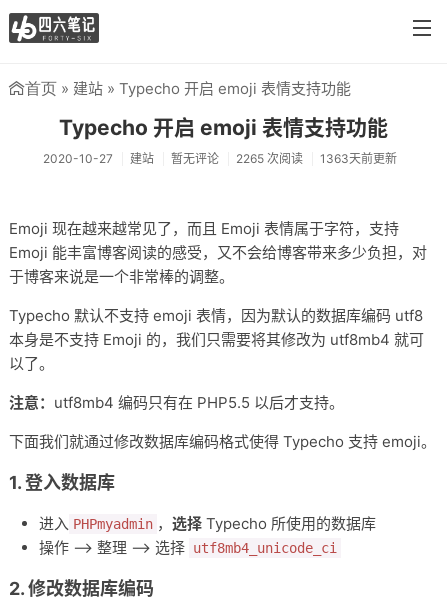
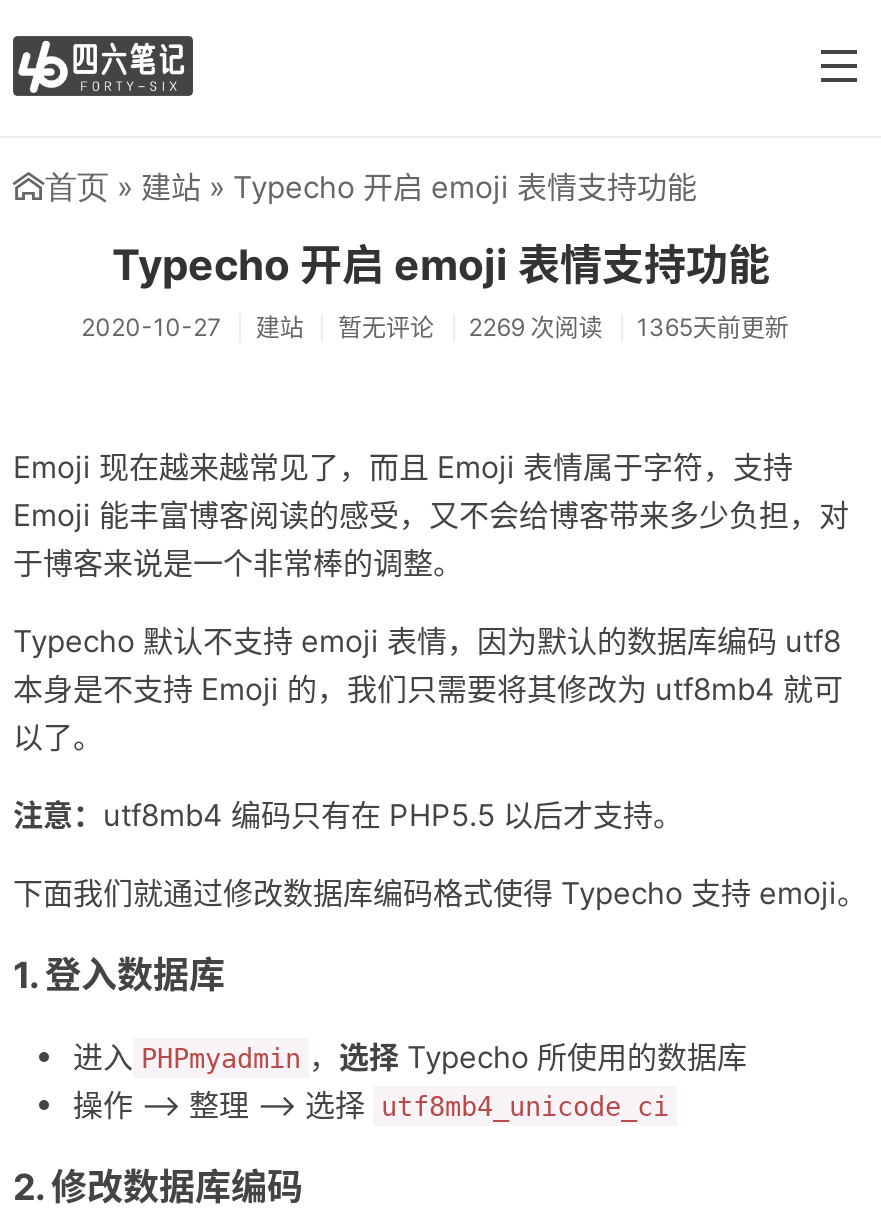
- 2265 次阅读
+ 2269 次阅读

- 1363天前更新
+ 1365天前更新
